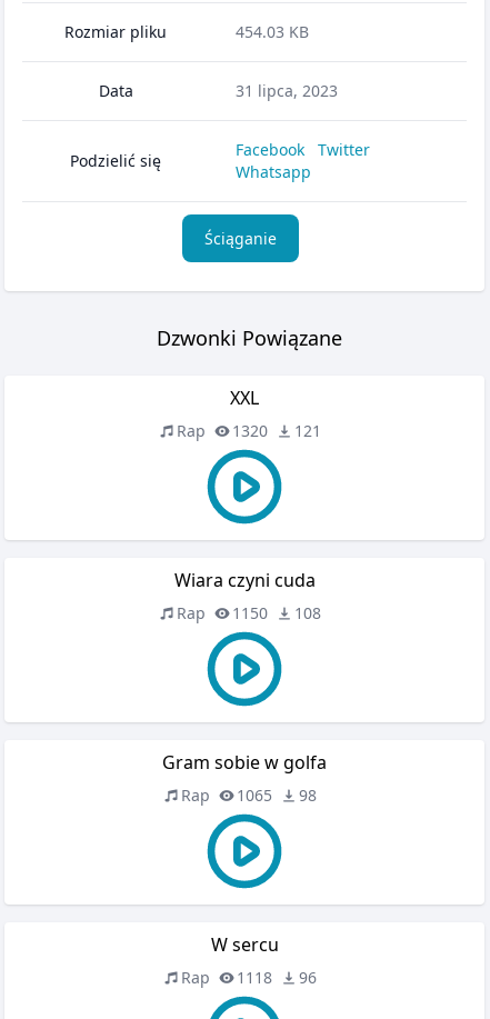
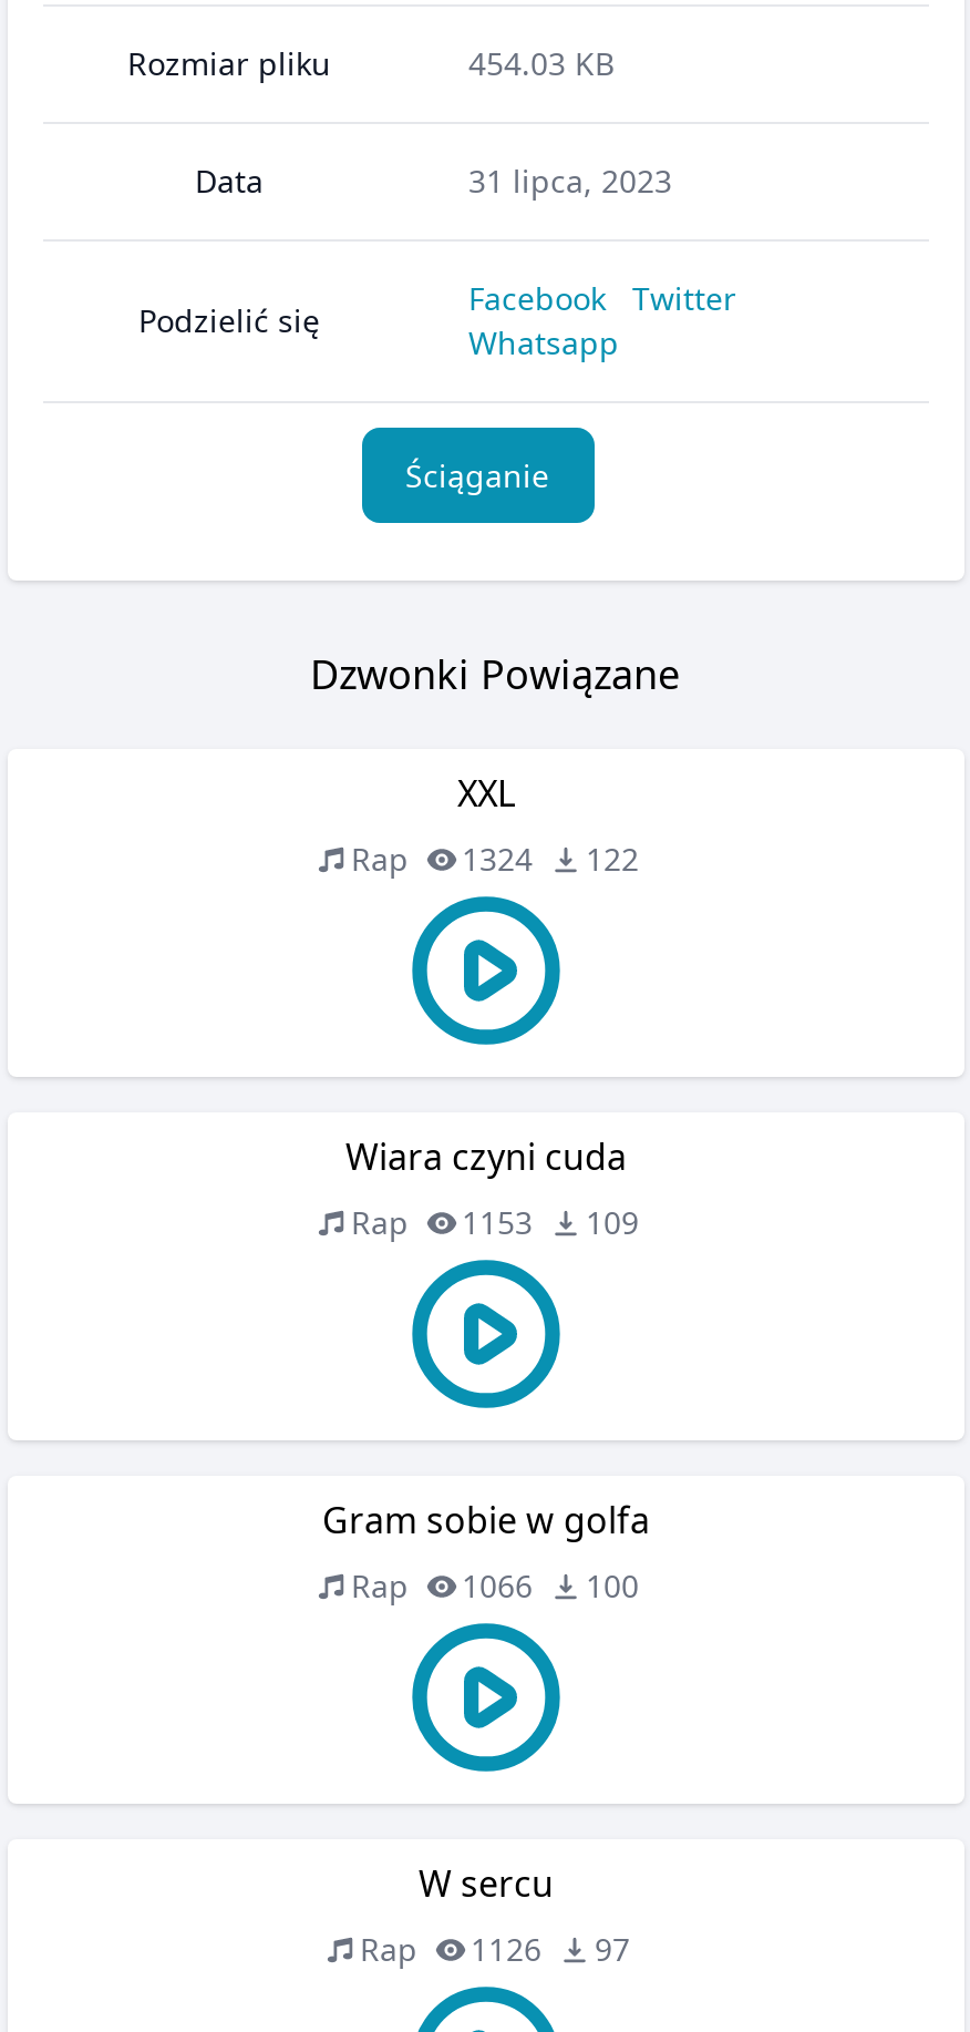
- 1320
+ 1324

- 121
+ 122

- 1150
+ 1153

- 108
+ 109

- 1065
+ 1066

- 98
+ 100

- 1118
+ 1126

- 96
+ 97
